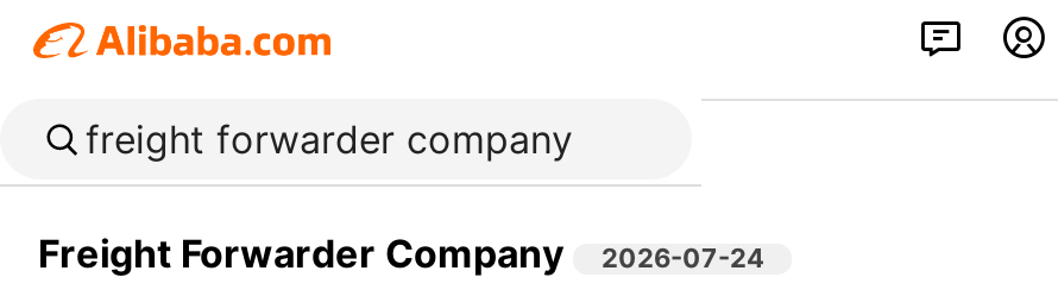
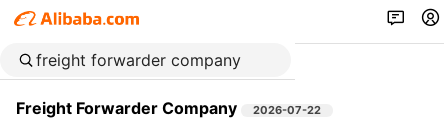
- Freight Forwarder Company 2026-07-24
+ Freight Forwarder Company 2026-07-22
